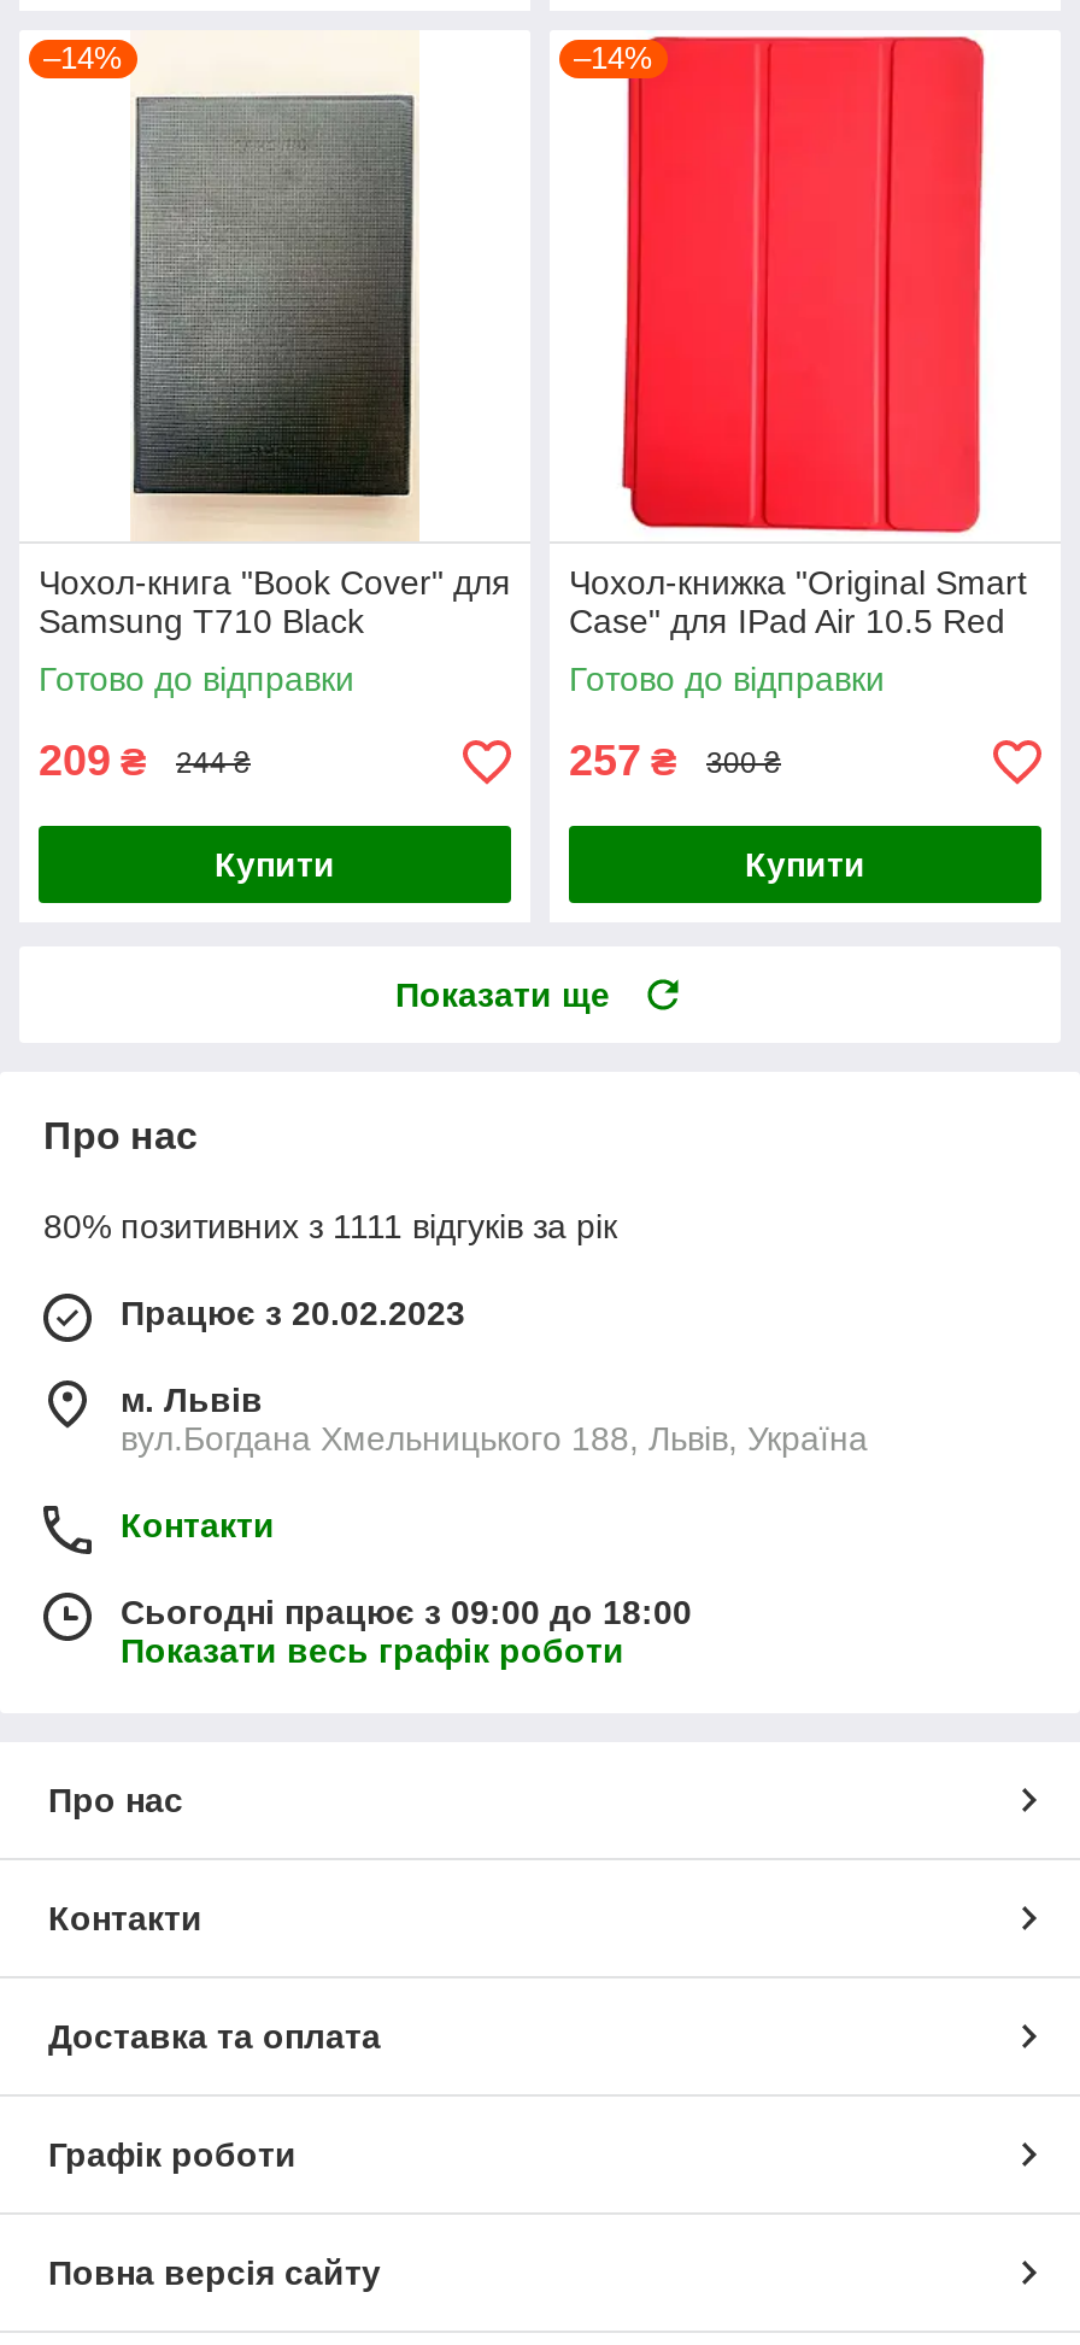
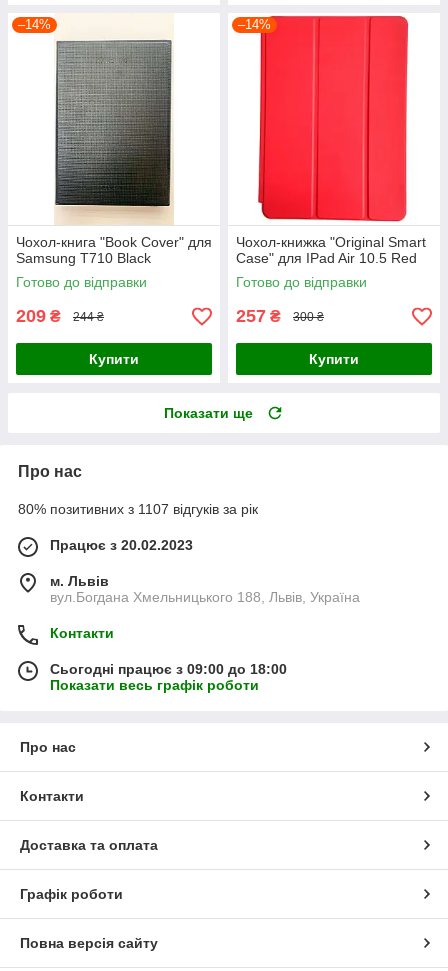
- 80% позитивних з 1111 відгуків за рік
+ 80% позитивних з 1107 відгуків за рік
